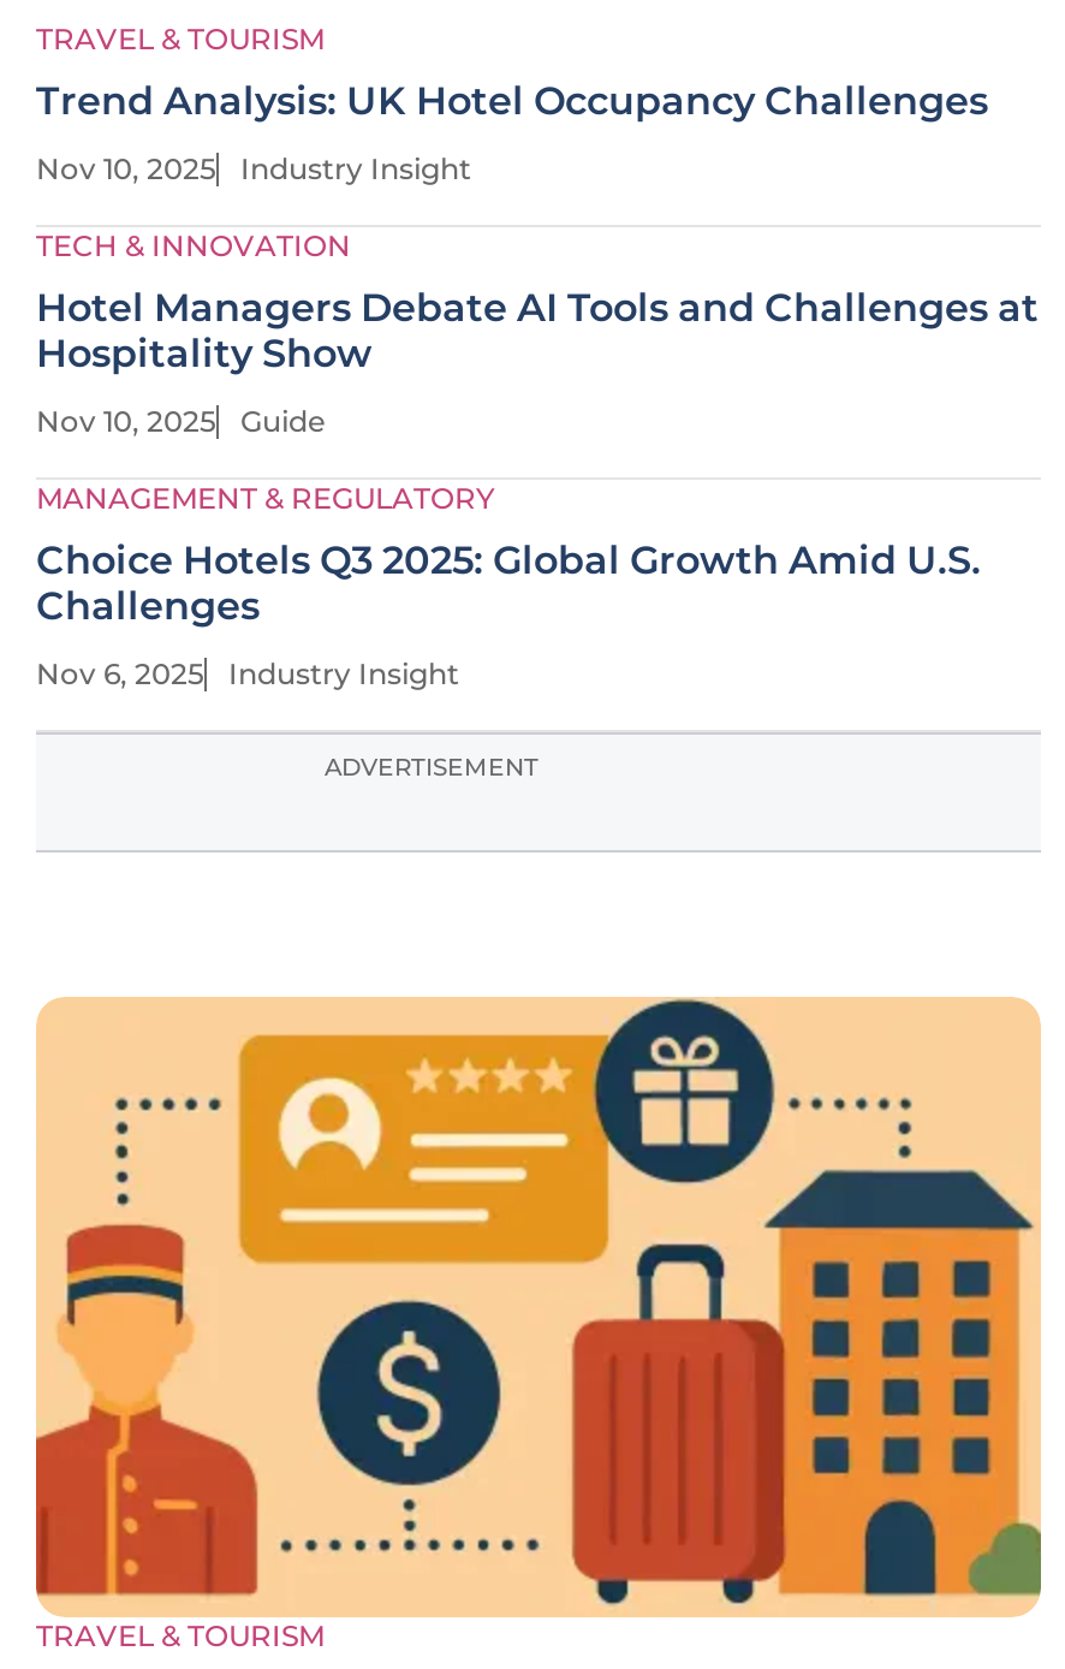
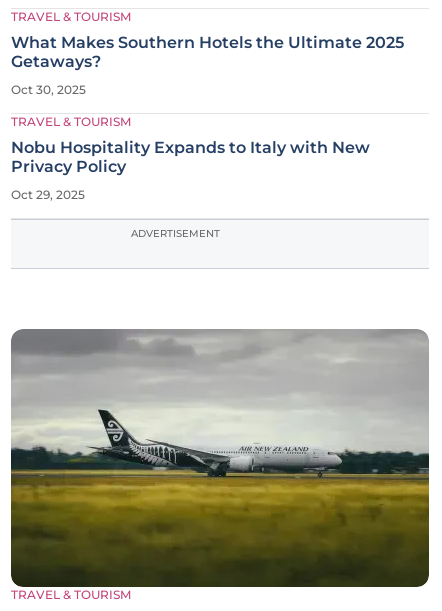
- Trend Analysis: UK Hotel Occupancy Challenges
- Nov 10, 2025
- Industry Insight
- TECH & INNOVATION
- Hotel Managers Debate AI Tools and Challenges at
- Hospitality Show
- Nov 10, 2025
- Guide
- MANAGEMENT & REGULATORY
- Choice Hotels Q3 2025: Global Growth Amid U.S.
- Challenges
- Nov 6, 2025
- Industry Insight
+ What Makes Southern Hotels the Ultimate 2025
+ Getaways?
+ Oct 30, 2025
+ TRAVEL & TOURISM
+ Nobu Hospitality Expands to Italy with New
+ Privacy Policy
+ Oct 29, 2025

- [image]
+ [image]
